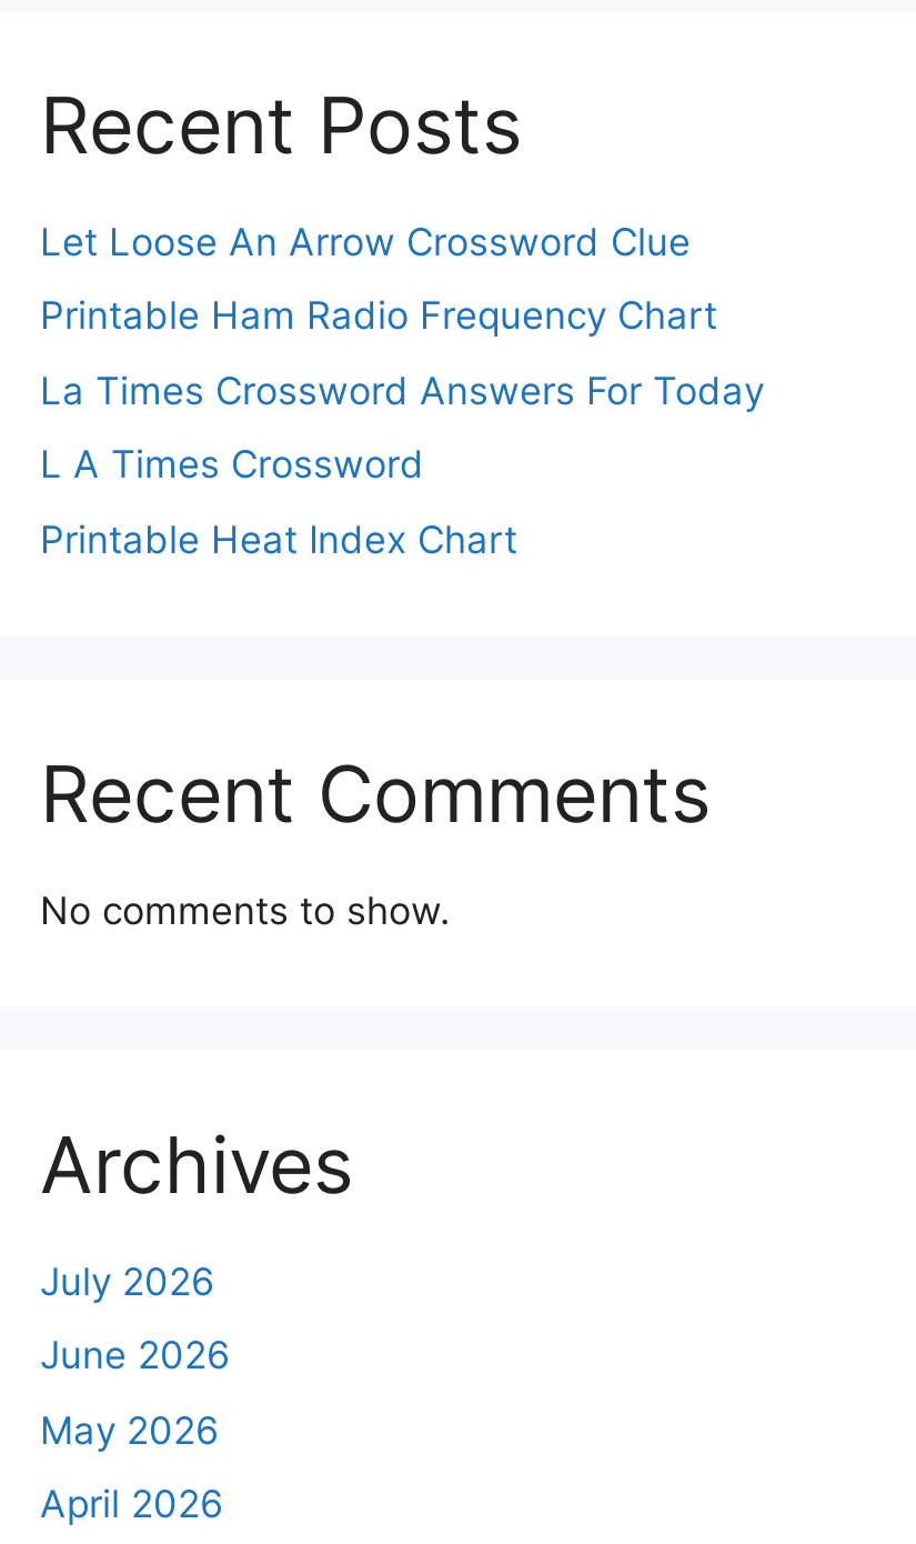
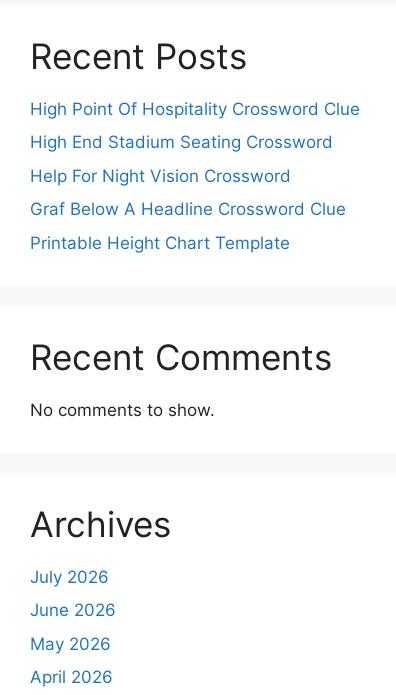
- Let Loose An Arrow Crossword Clue
+ High Point Of Hospitality Crossword Clue

- Printable Ham Radio Frequency Chart
+ High End Stadium Seating Crossword

- La Times Crossword Answers For Today
+ Help For Night Vision Crossword

- L A Times Crossword
+ Graf Below A Headline Crossword Clue

- Printable Heat Index Chart
+ Printable Height Chart Template
